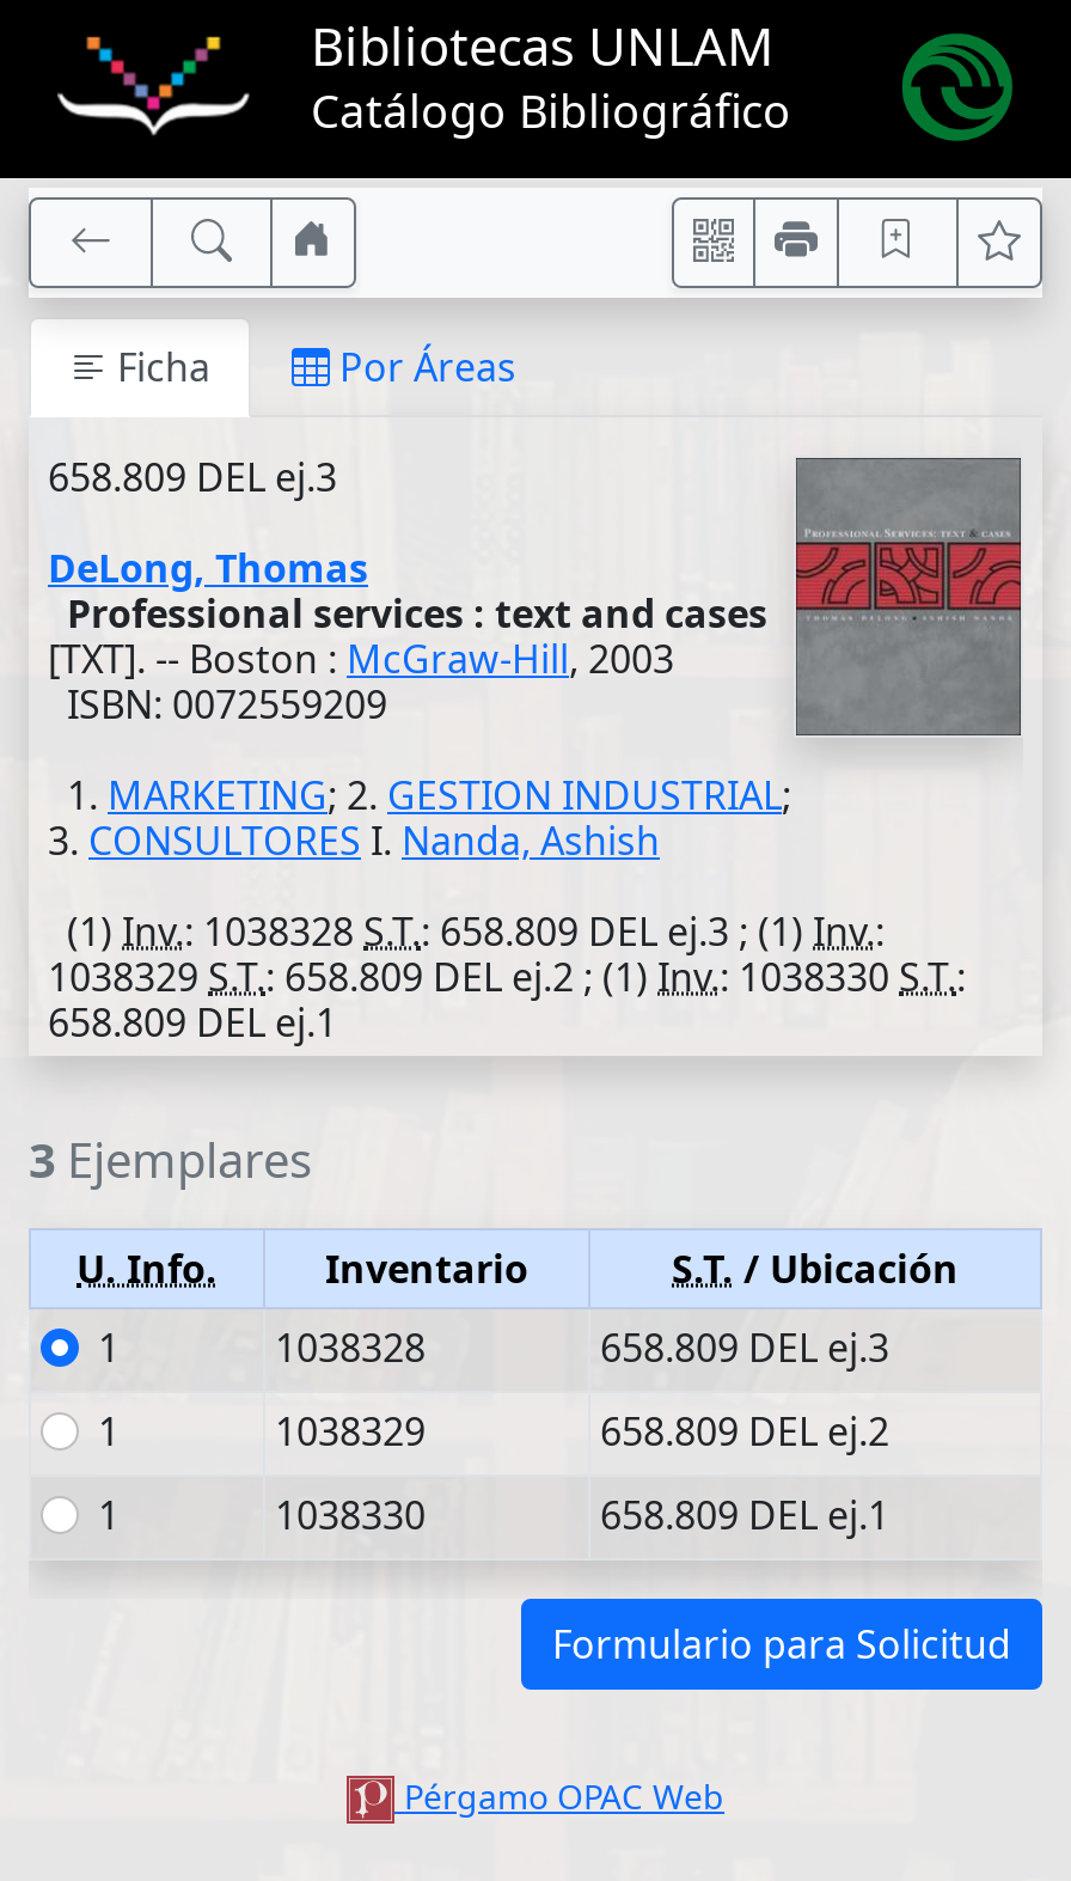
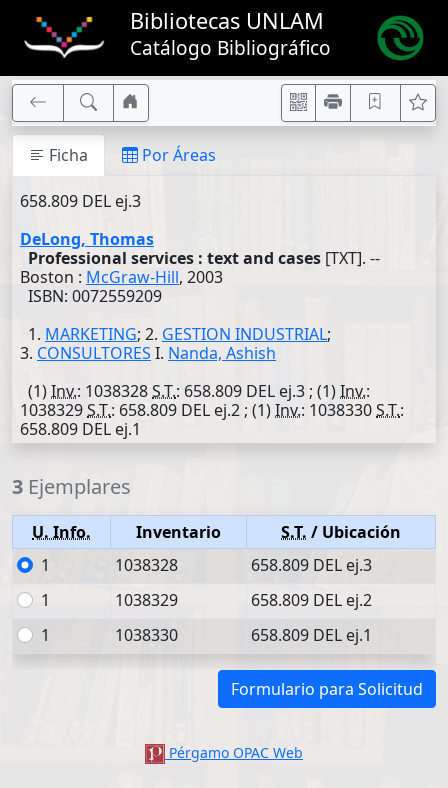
- [image]
